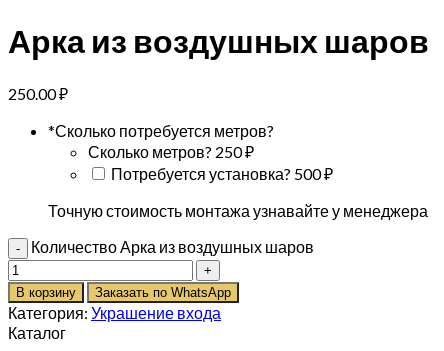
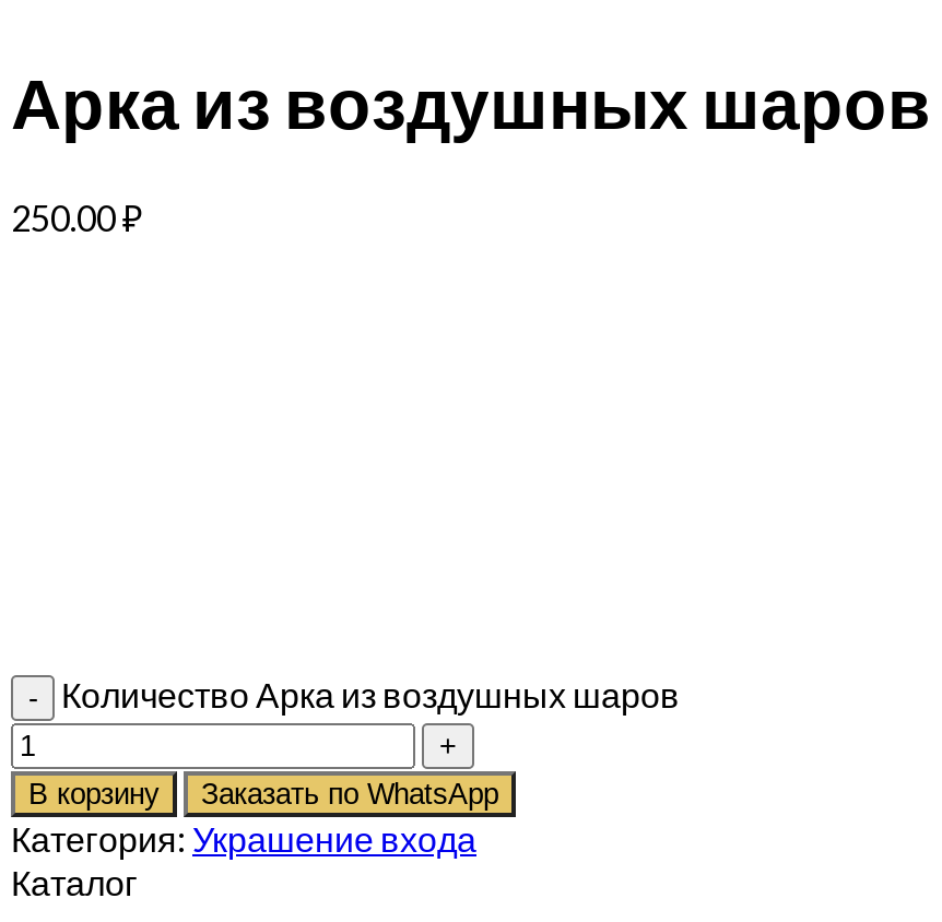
- *Сколько потребуется метров?
- Сколько метров? 250 ₽
- Потребуется установка? 500 ₽
- Точную стоимость монтажа узнавайте у менеджера
